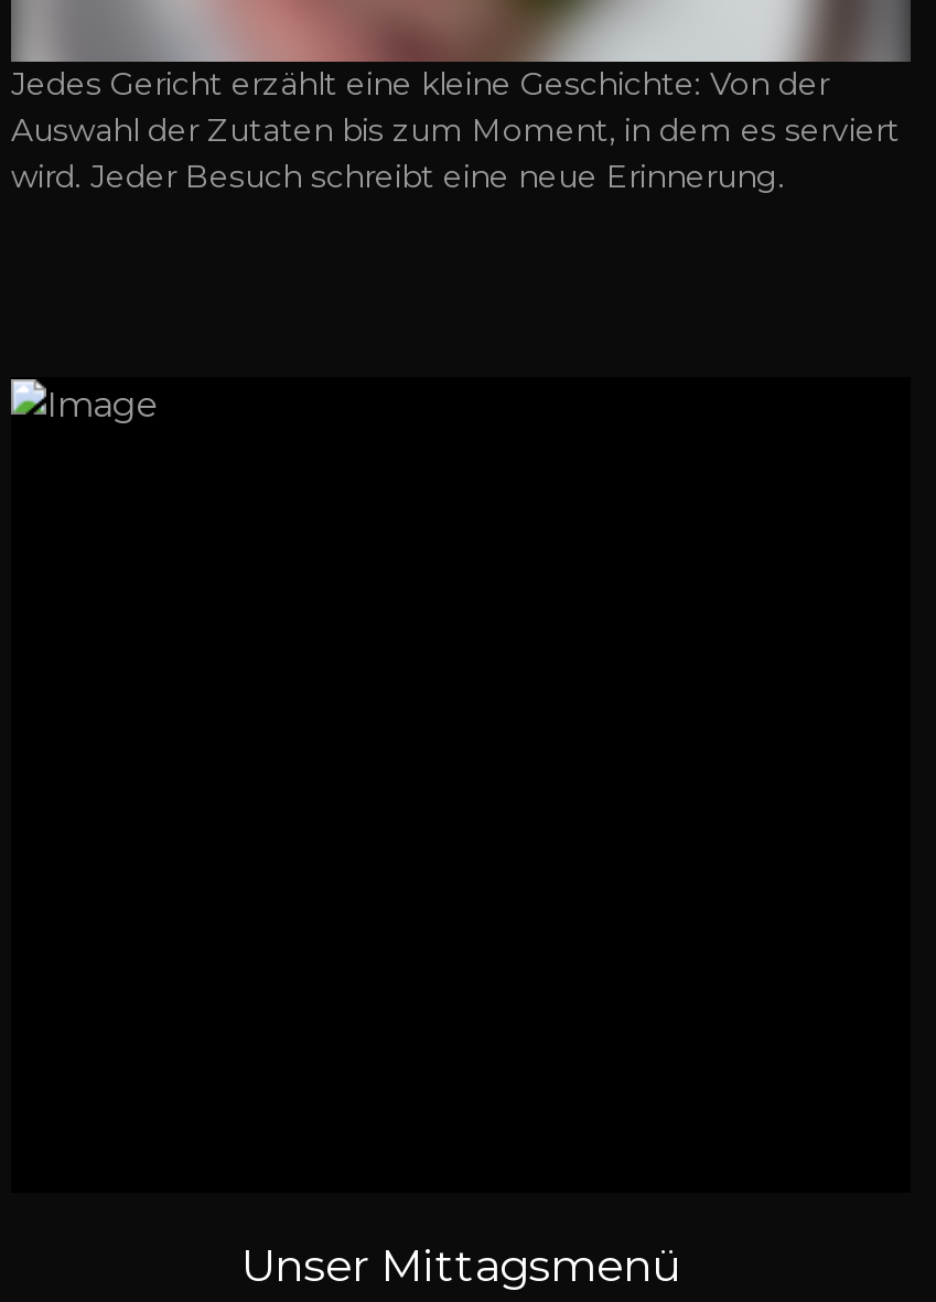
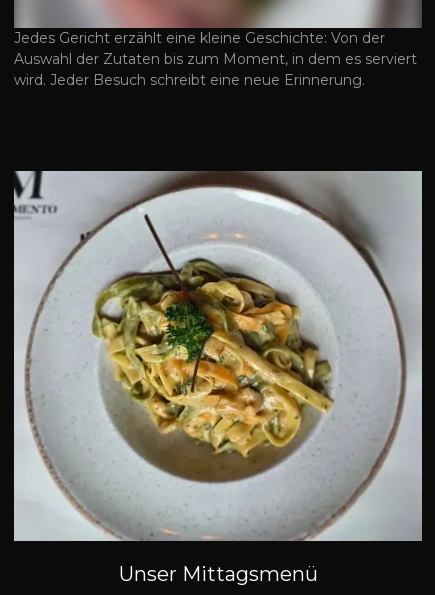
+ [image]
